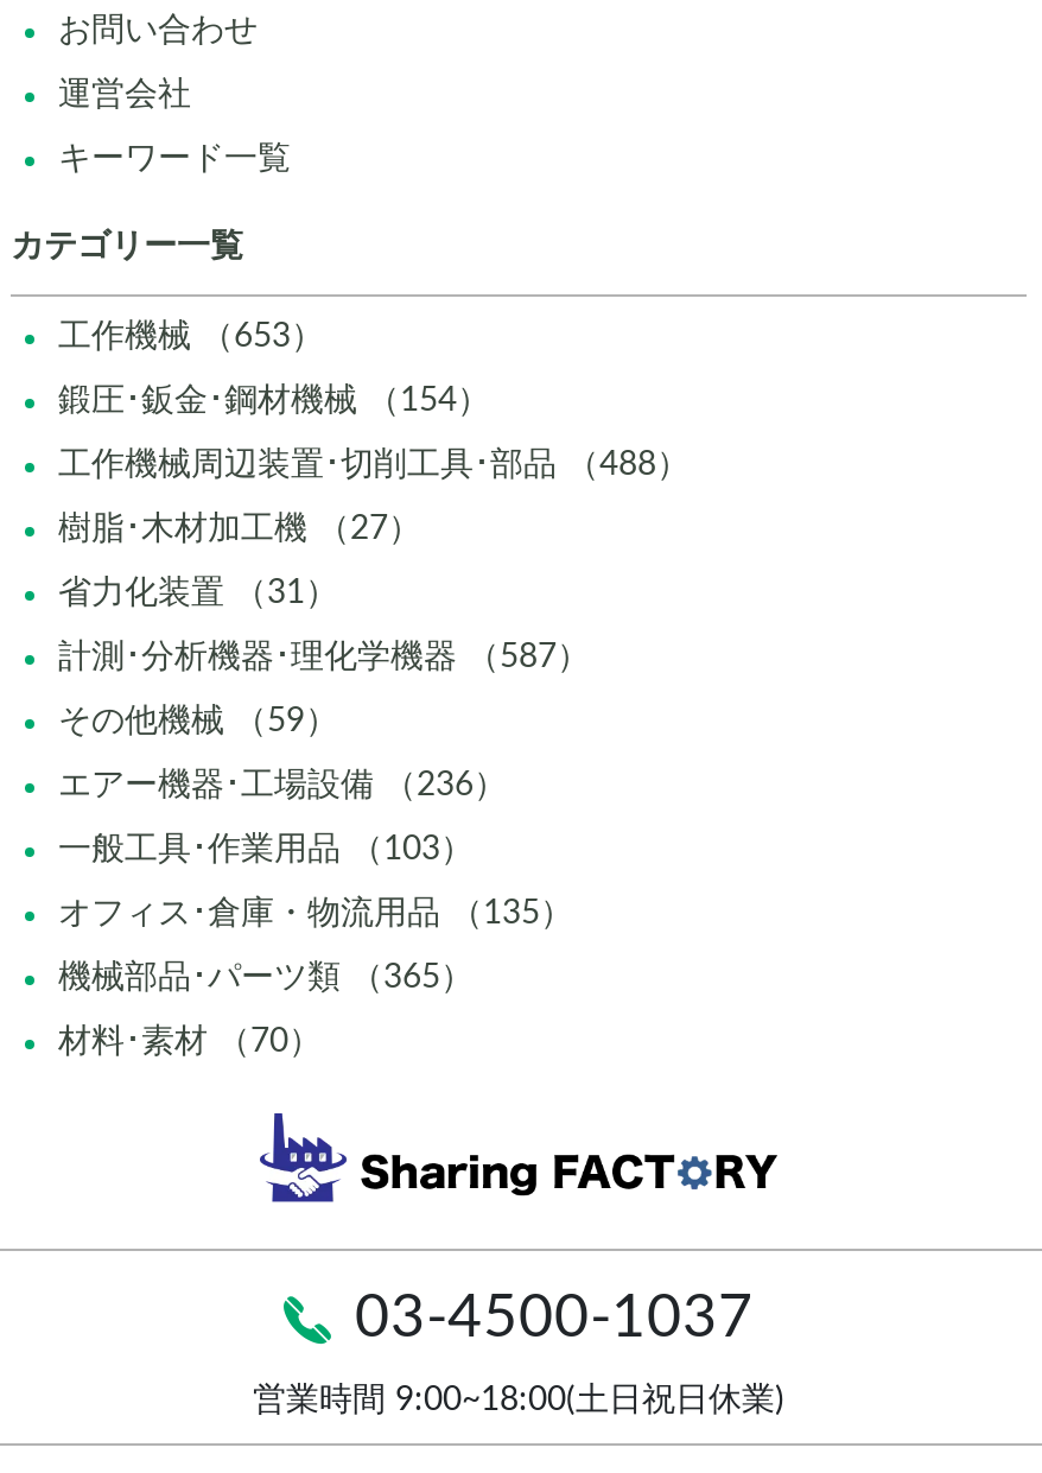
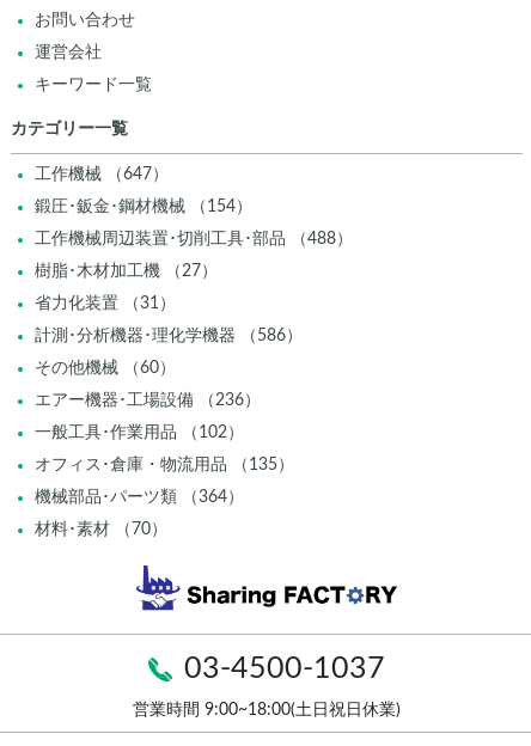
- 工作機械 （653）
+ 工作機械 （647）

- 計測･分析機器･理化学機器 （587）
+ 計測･分析機器･理化学機器 （586）

- その他機械 （59）
+ その他機械 （60）

- 一般工具･作業用品 （103）
+ 一般工具･作業用品 （102）

- 機械部品･パーツ類 （365）
+ 機械部品･パーツ類 （364）
